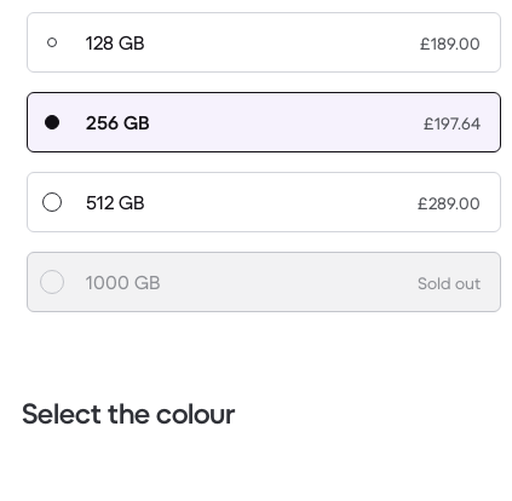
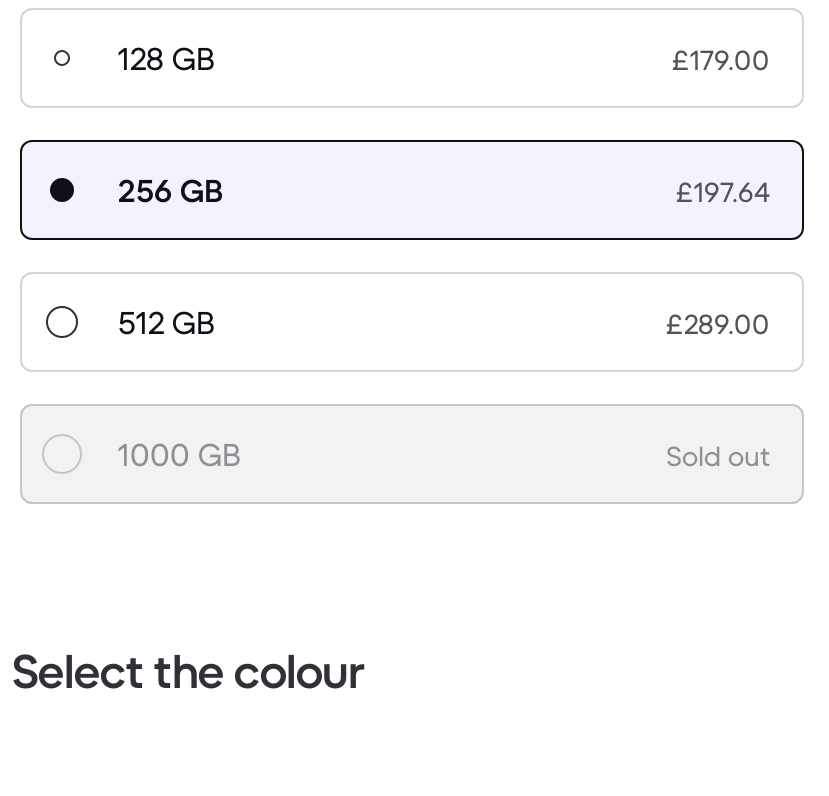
- £189.00
+ £179.00
